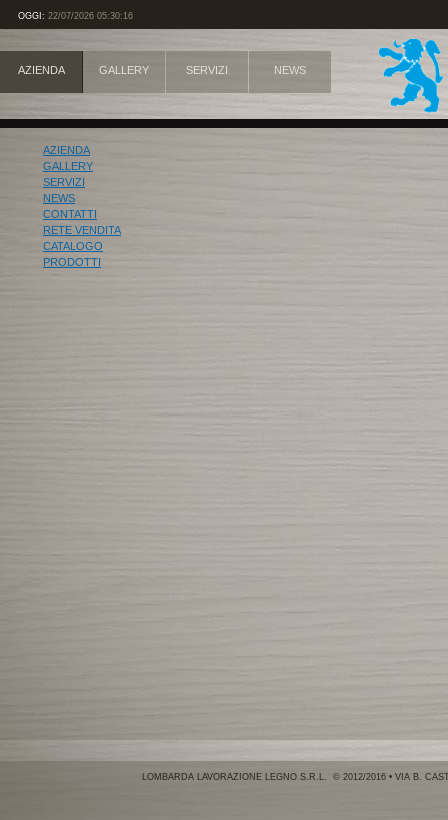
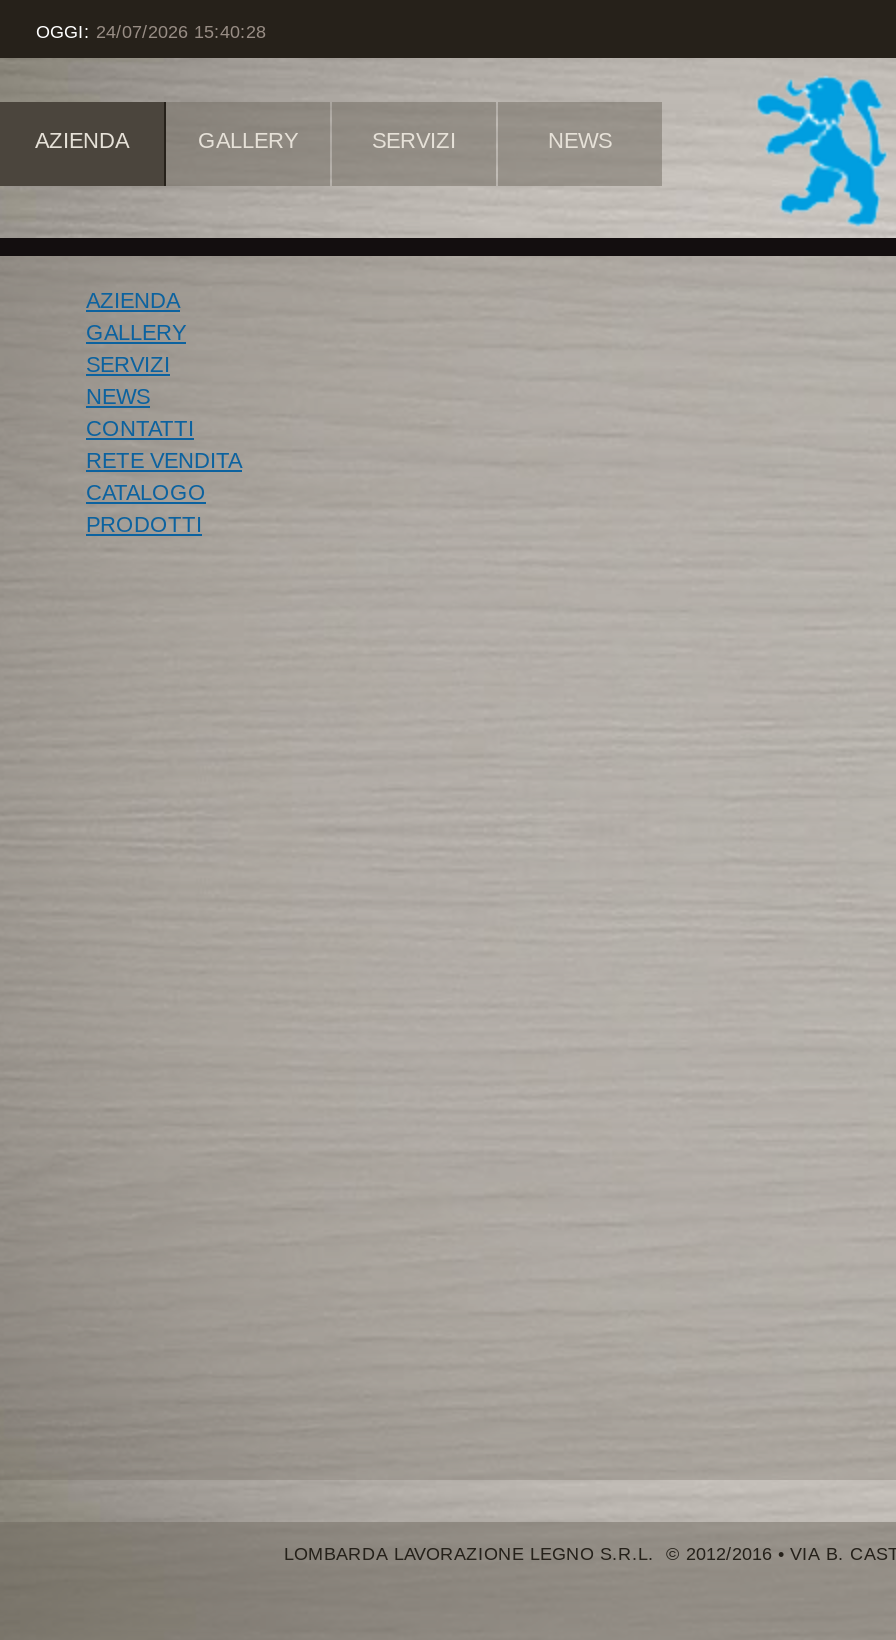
- OGGI: 22/07/2026 05:30:16
+ OGGI: 24/07/2026 15:40:28
